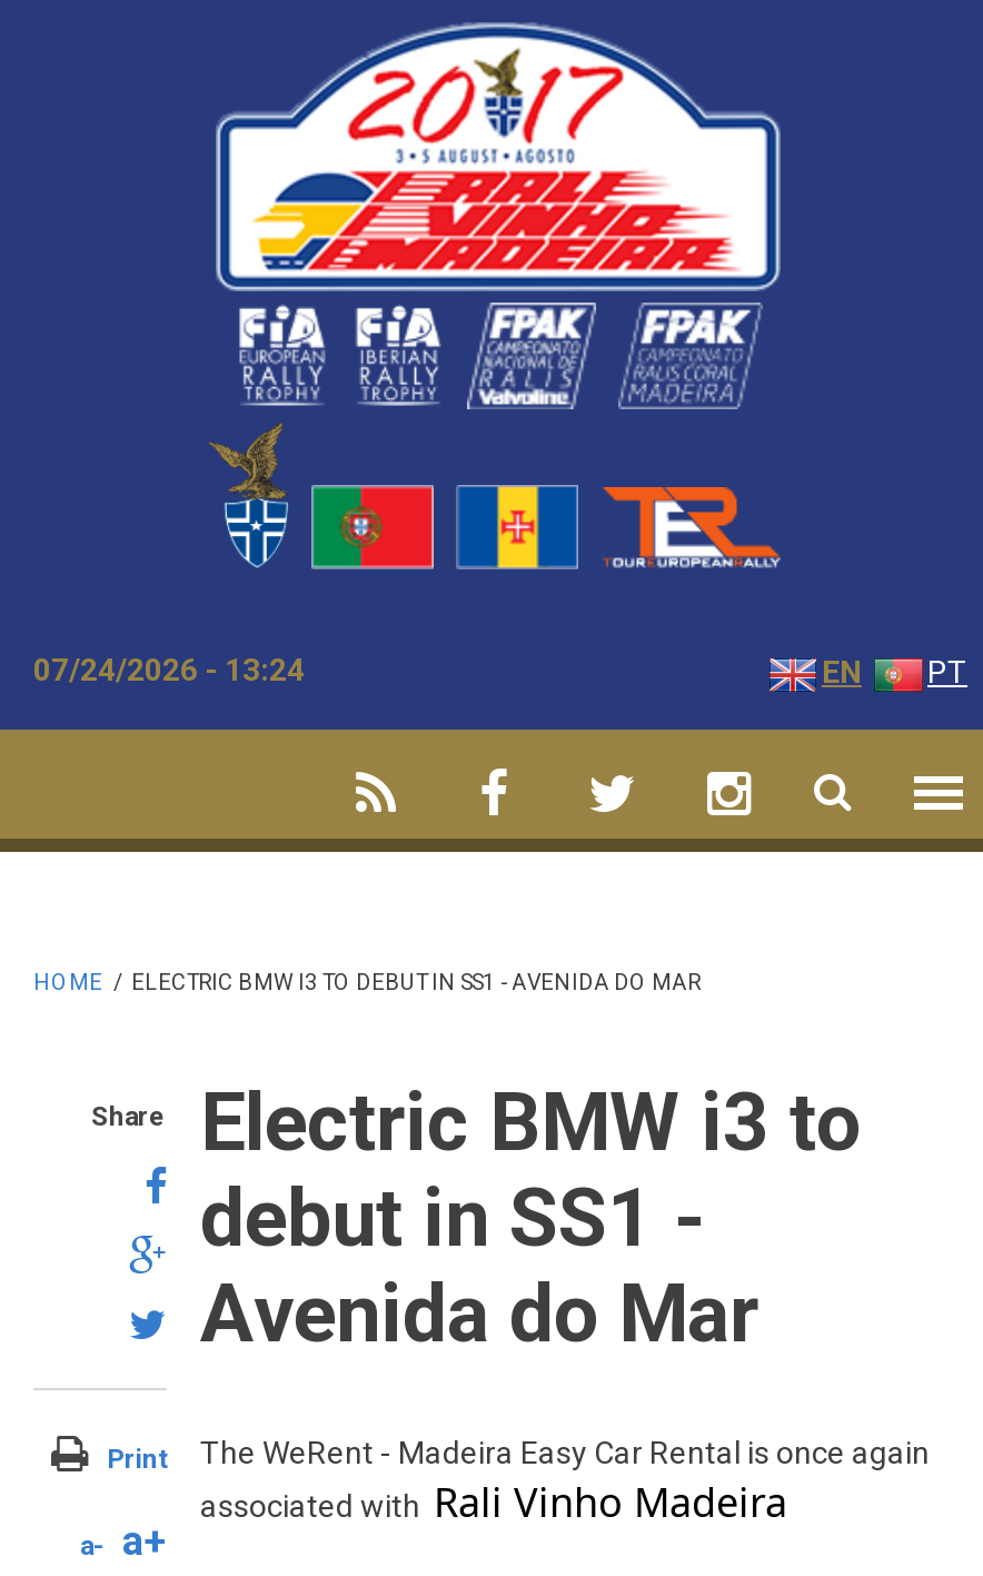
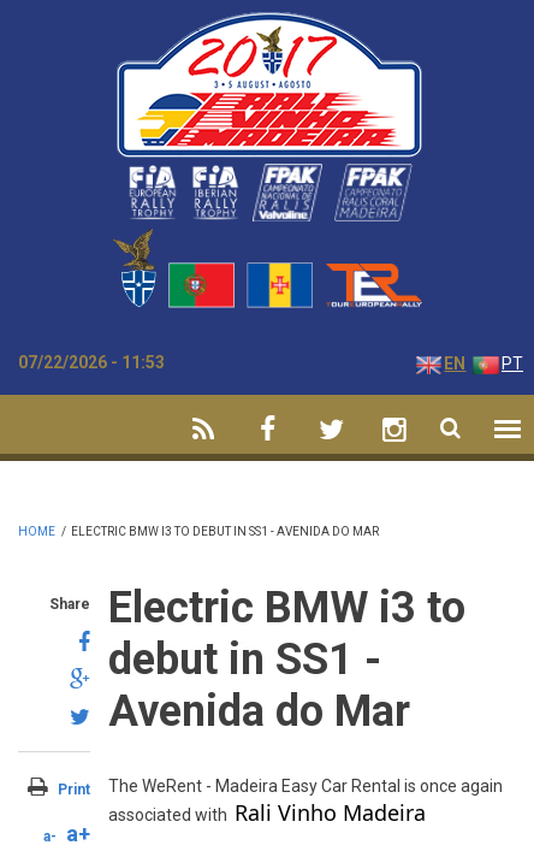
- 07/24/2026 - 13:24
+ 07/22/2026 - 11:53
